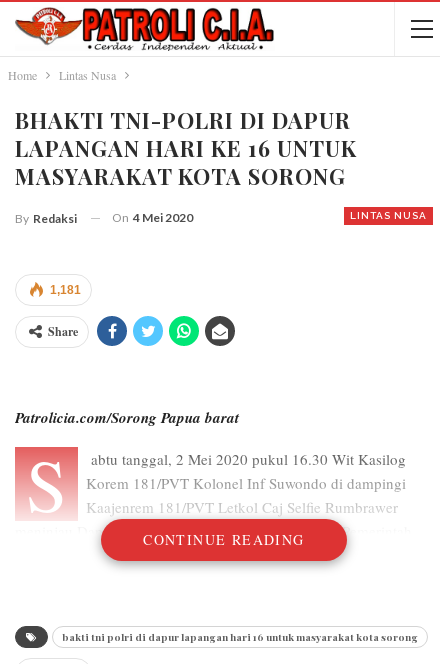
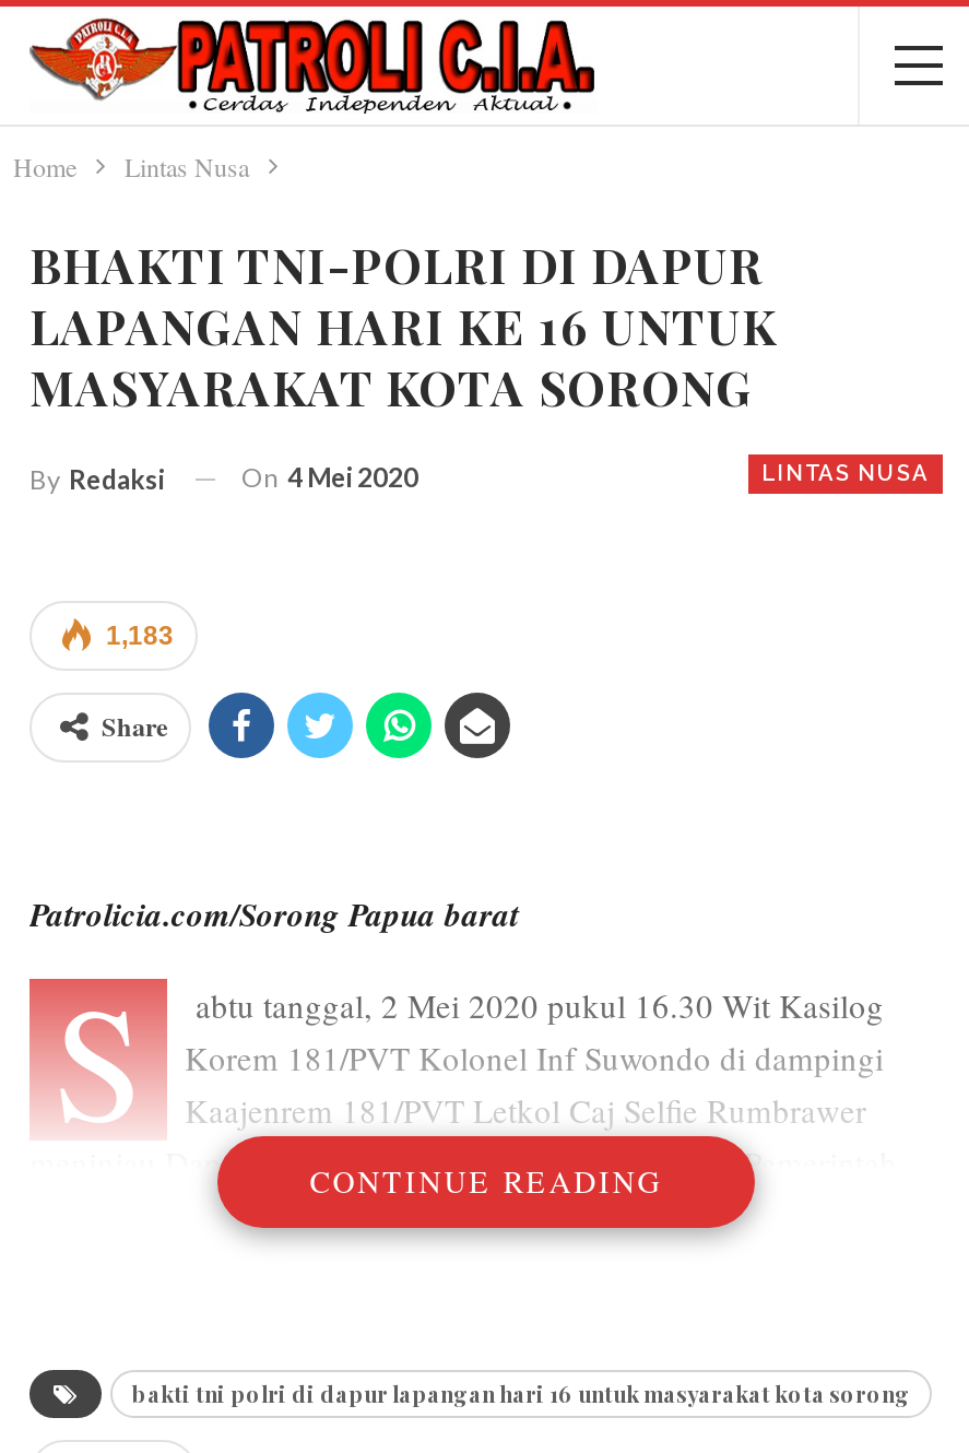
- 1,181
+ 1,183
